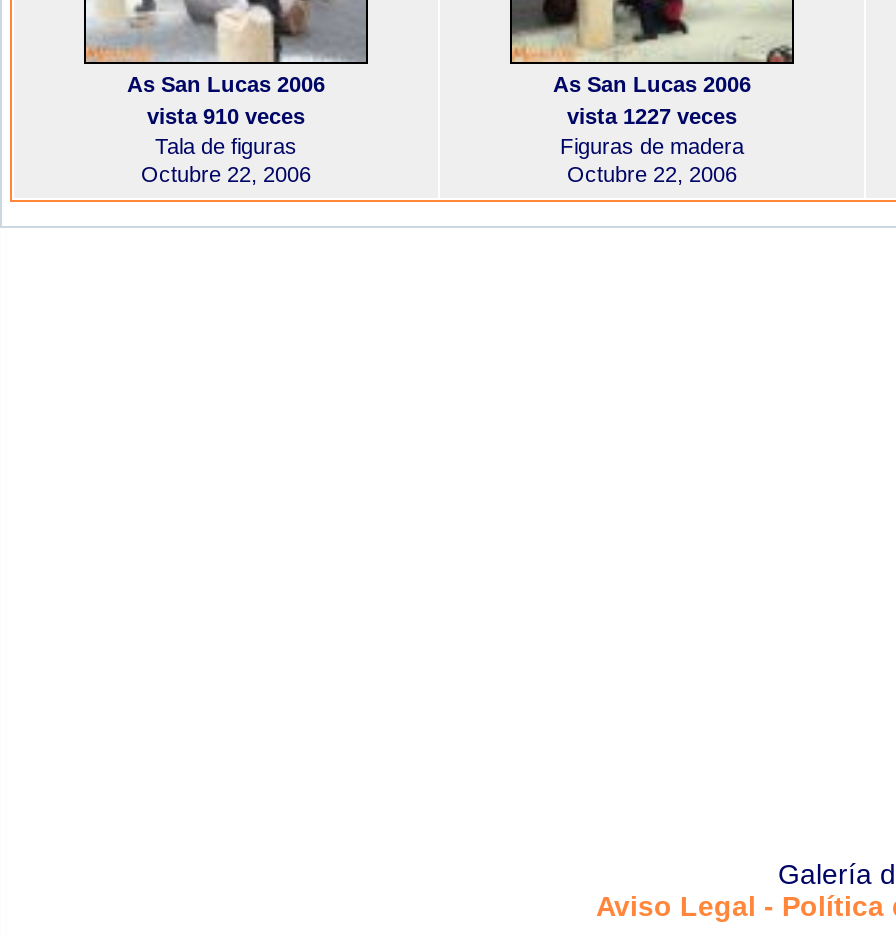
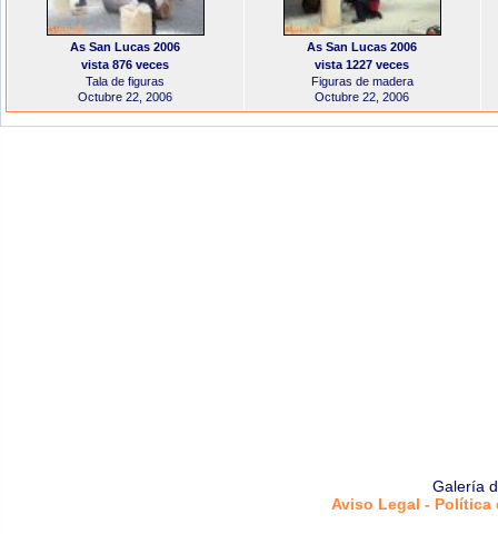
- vista 910 veces
+ vista 876 veces
